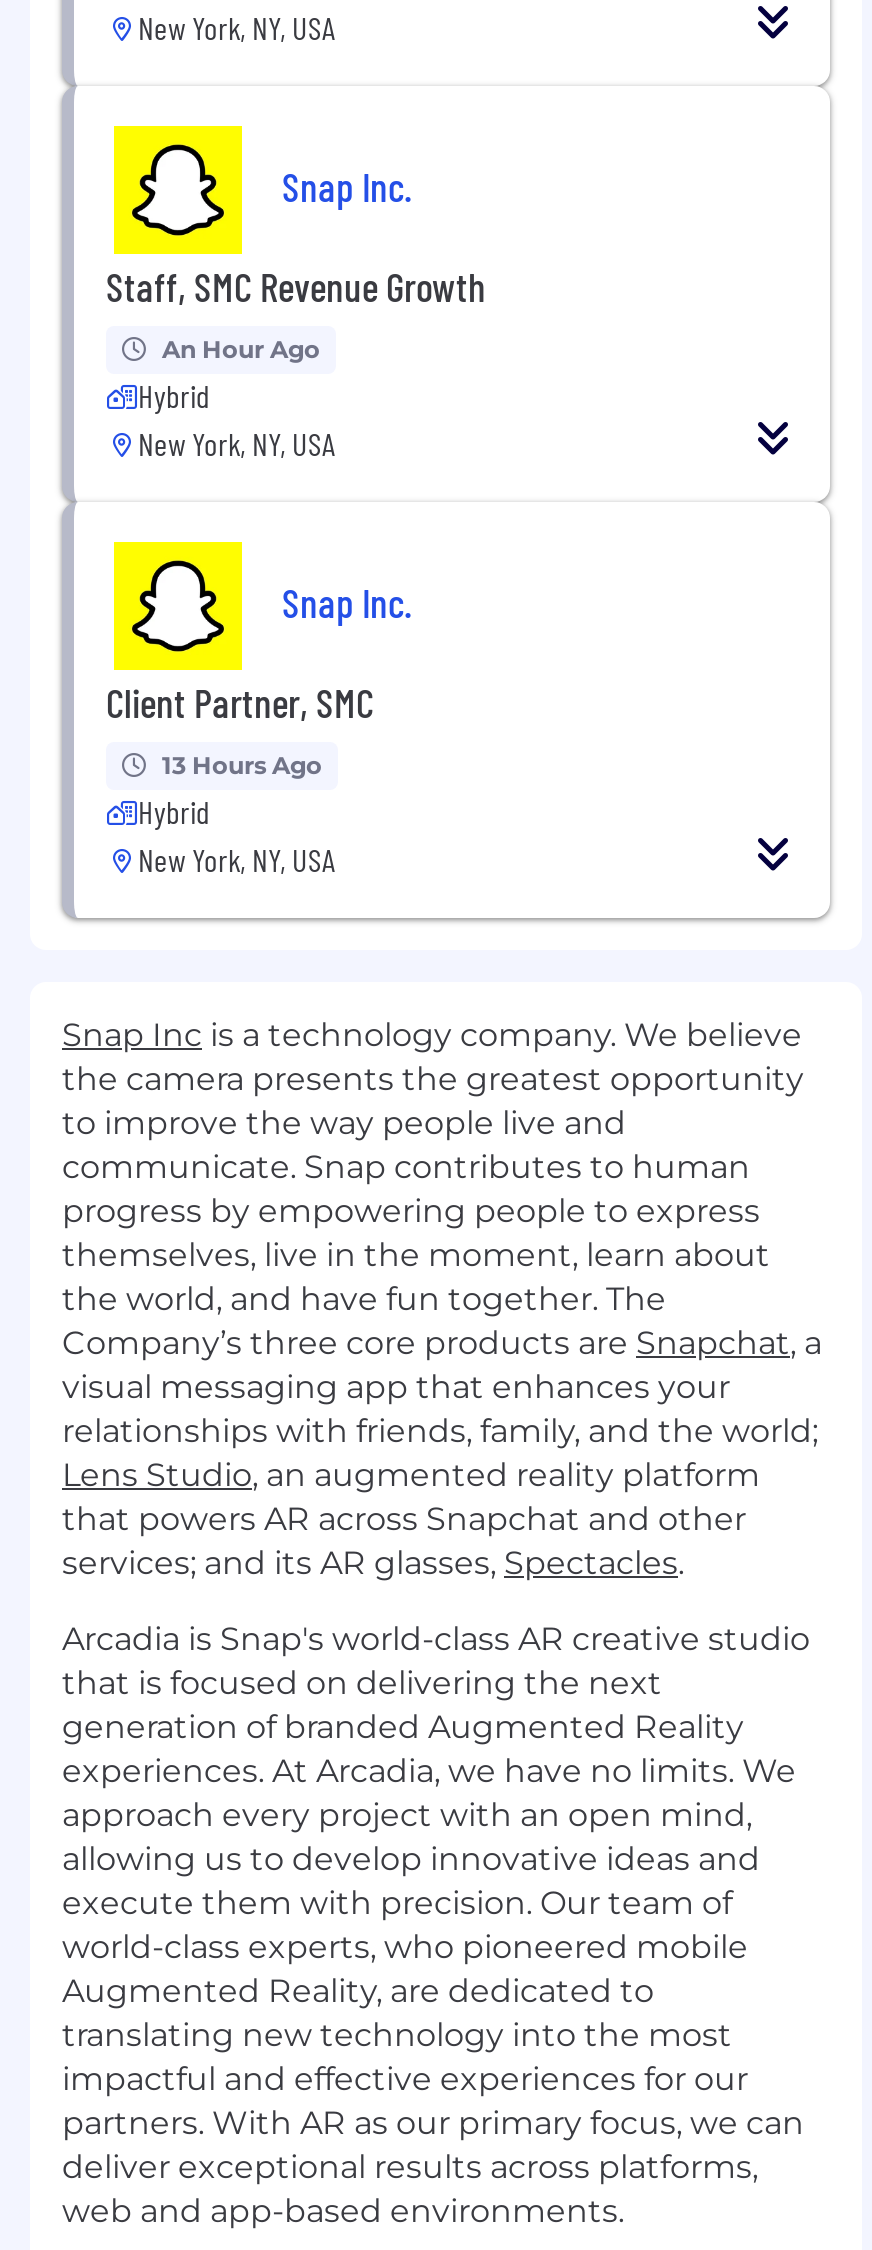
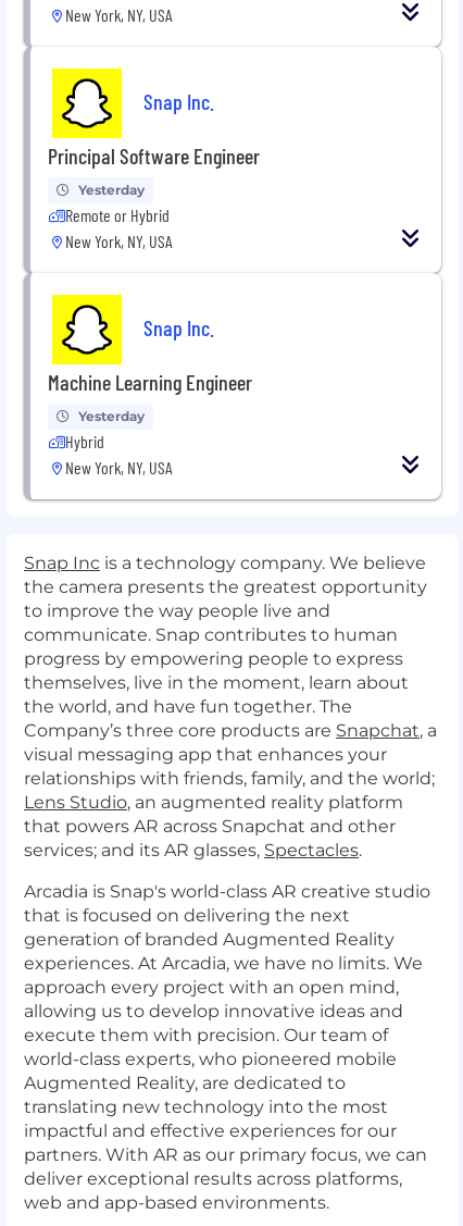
- Staff, SMC Revenue Growth
+ Principal Software Engineer

- An Hour Ago
- Hybrid
+ Yesterday
+ Remote or Hybrid

- Client Partner, SMC
+ Machine Learning Engineer

- 13 Hours Ago
+ Yesterday
